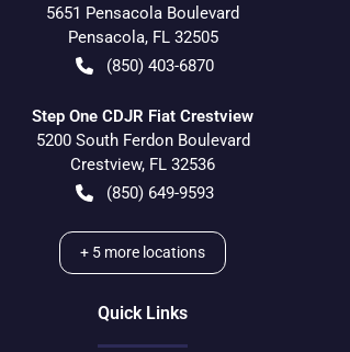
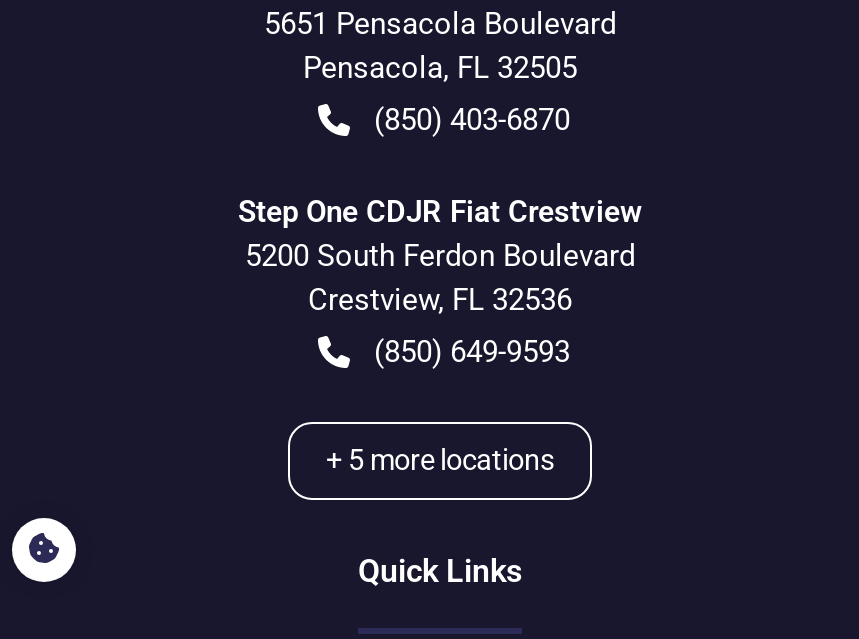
+ [image]
